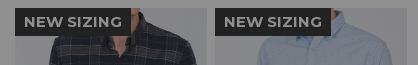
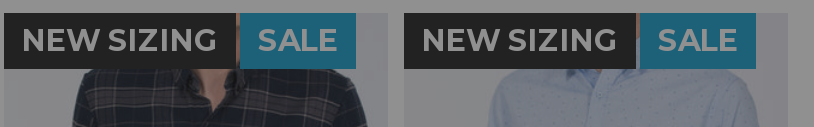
+ SALE

+ SALE
